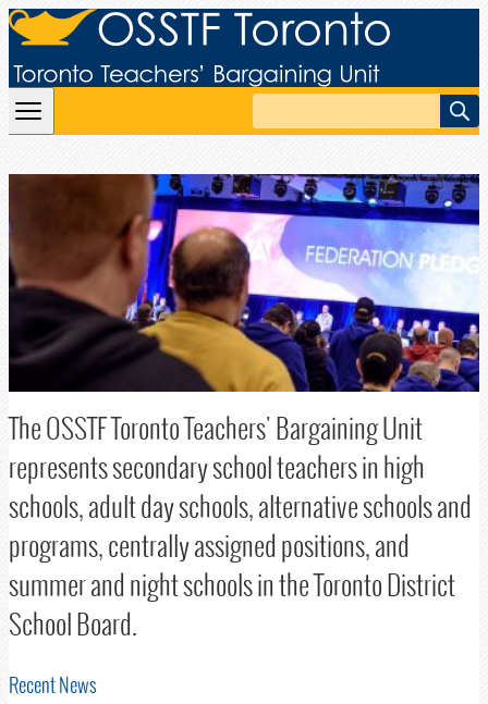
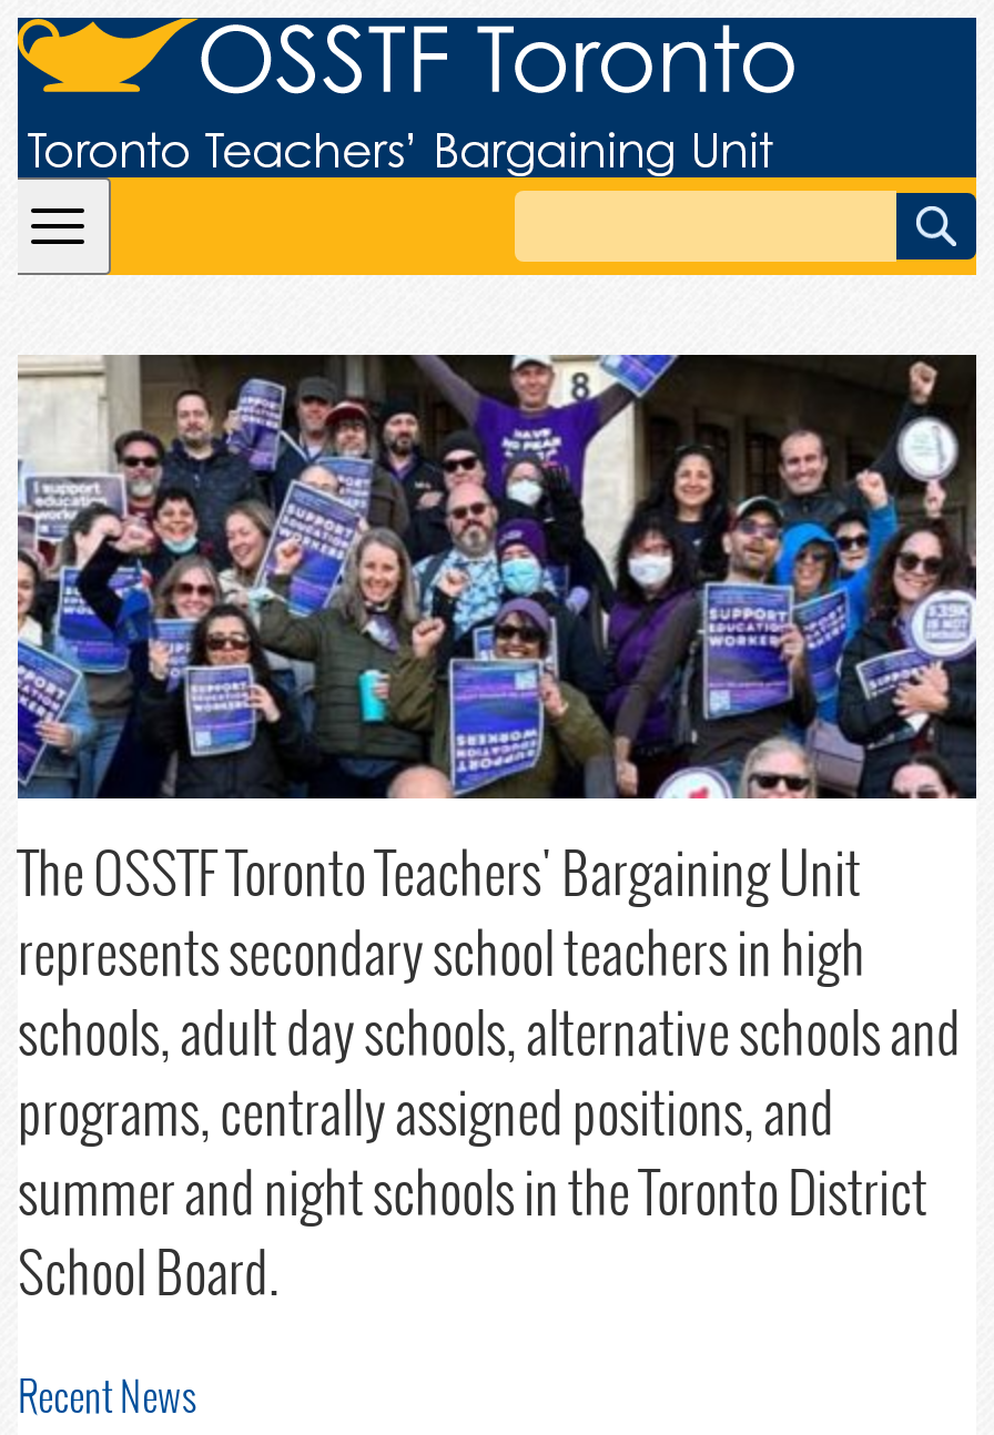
- [image]
+ [image]
